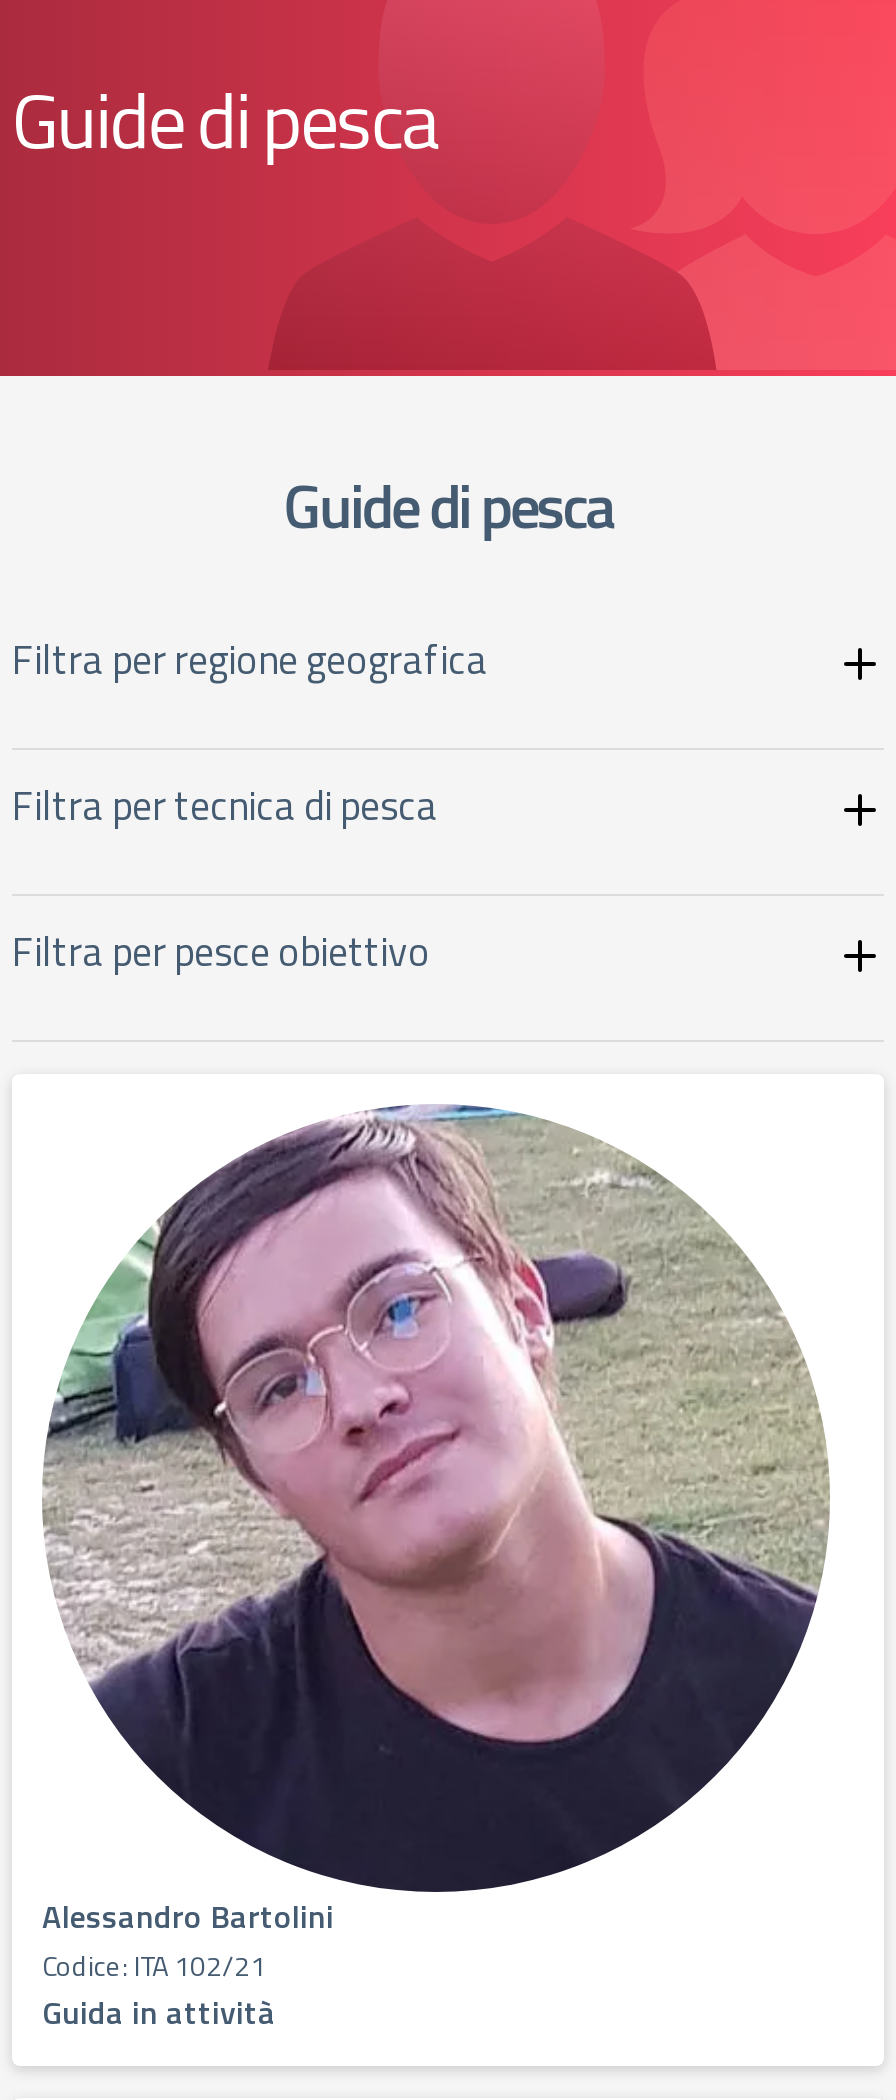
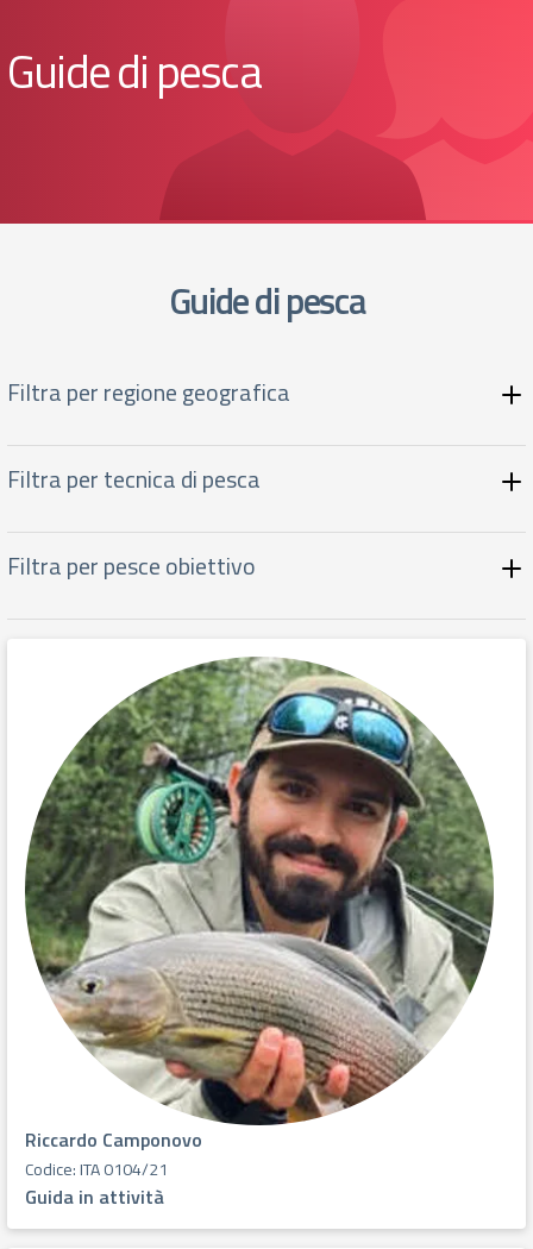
- [image]
- Alessandro Bartolini
- Codice: ITA 102/21
+ [image]
+ Riccardo Camponovo
+ Codice: ITA 0104/21
